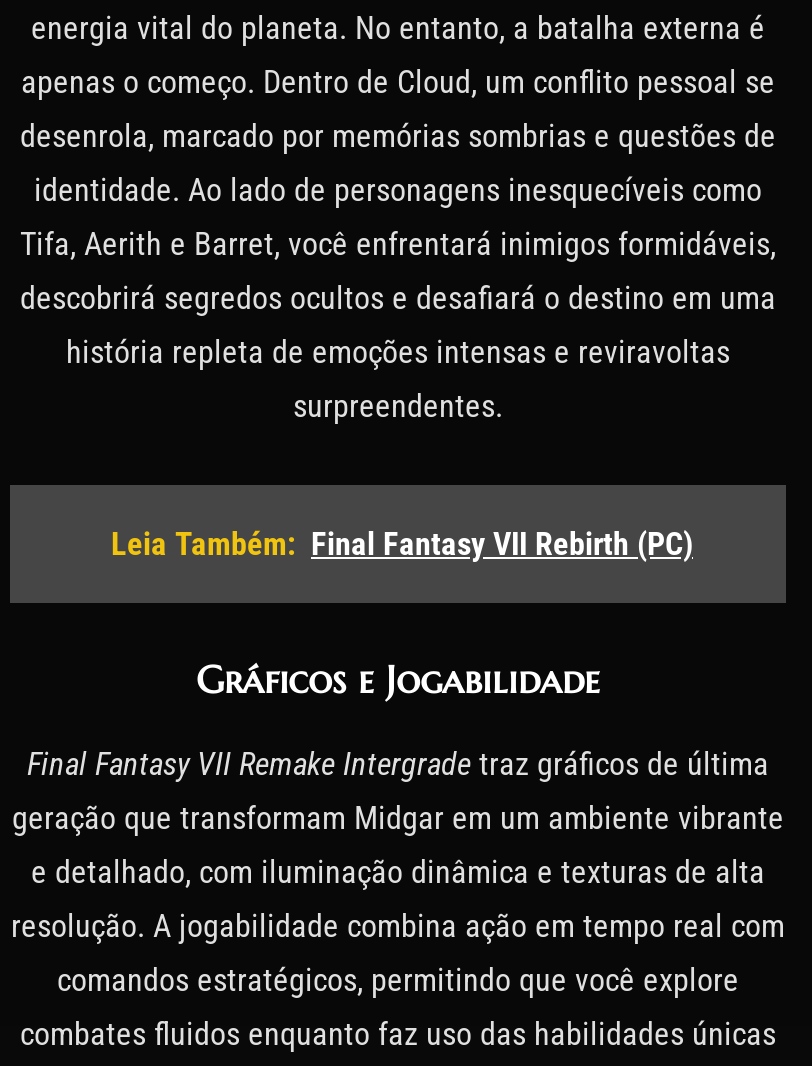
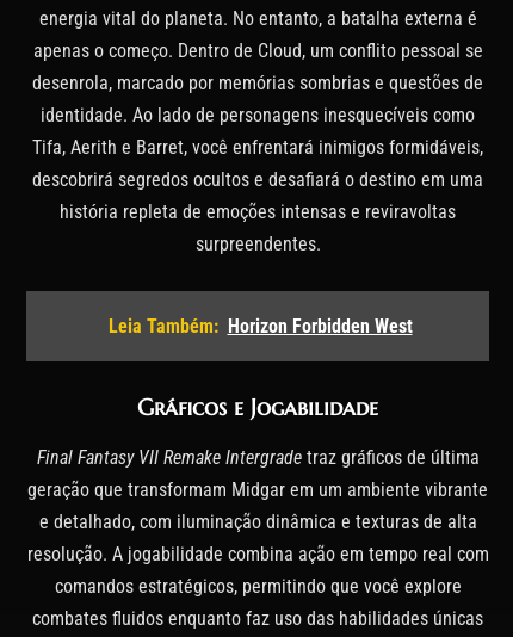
- Leia Também: Final Fantasy VII Rebirth (PC)
+ Leia Também: Horizon Forbidden West
